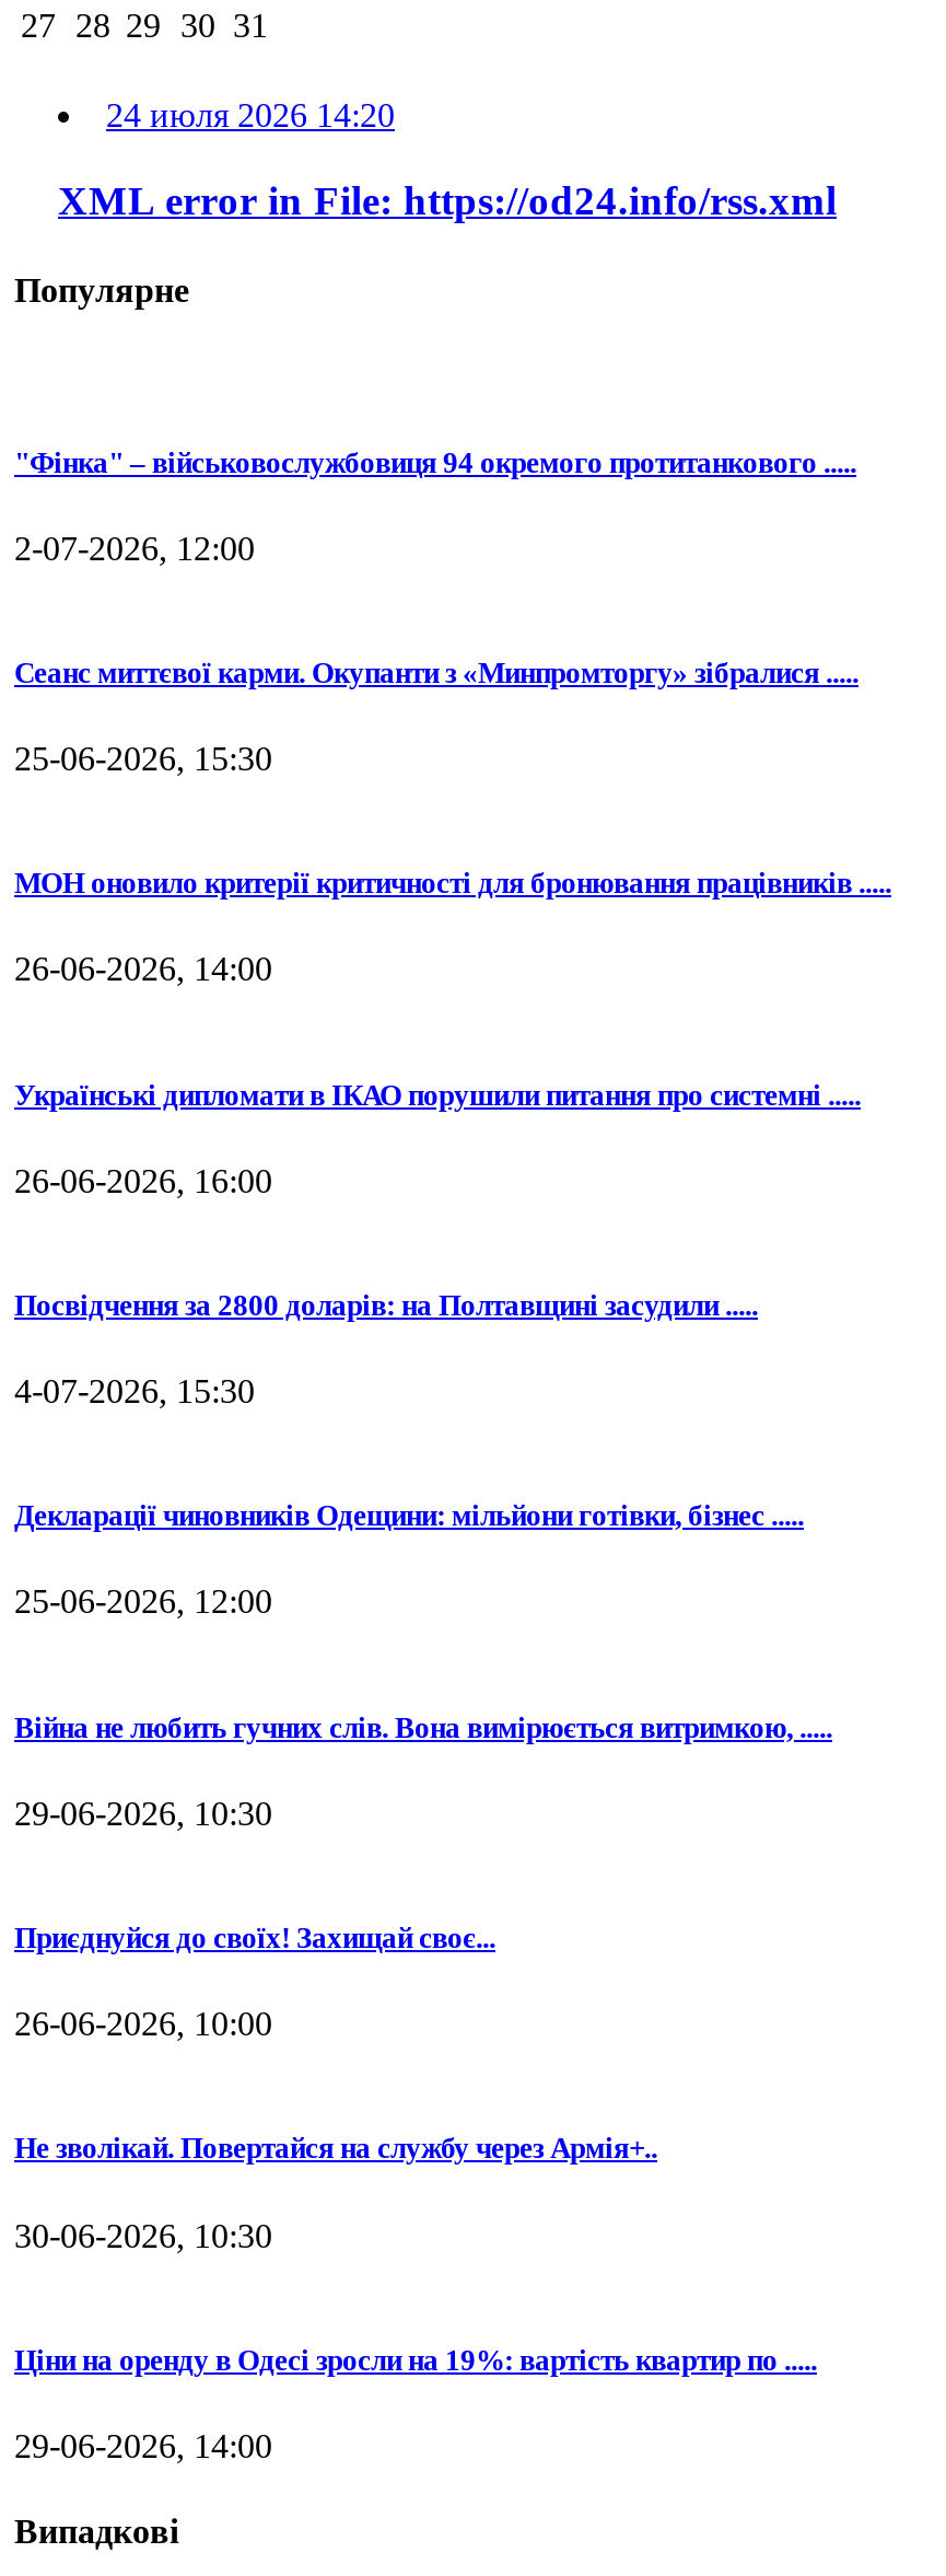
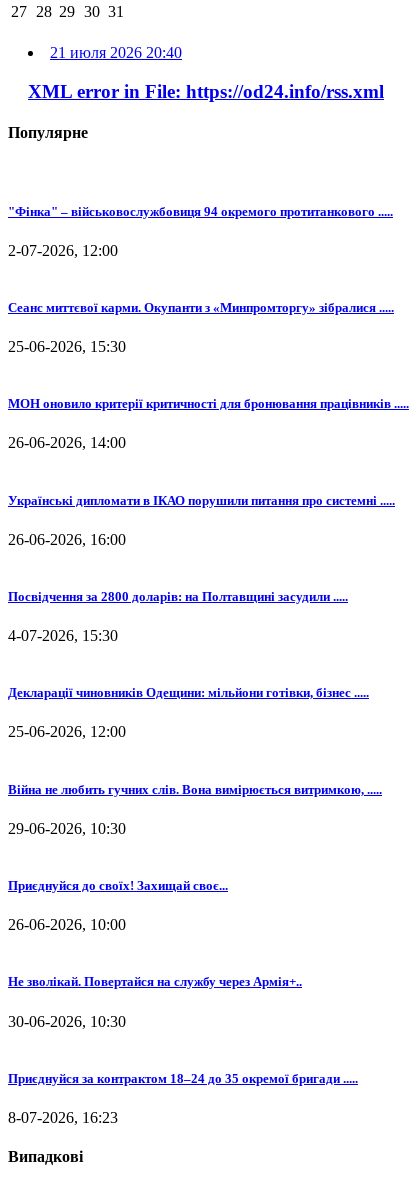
- 24 июля 2026 14:20
+ 21 июля 2026 20:40

- Ціни на оренду в Одесі зросли на 19%: вартість квартир по .....
+ Приєднуйся за контрактом 18–24 до 35 окремої бригади .....

- 29-06-2026, 14:00
+ 8-07-2026, 16:23
